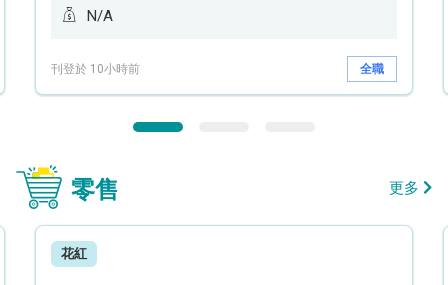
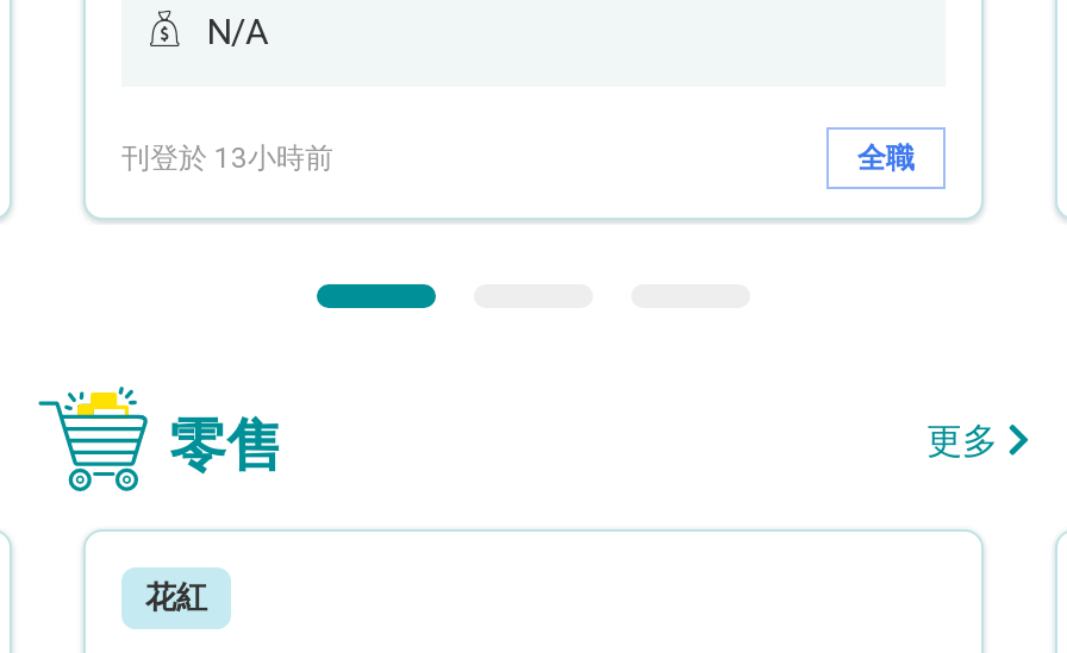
- 刊登於 10小時前
+ 刊登於 13小時前
